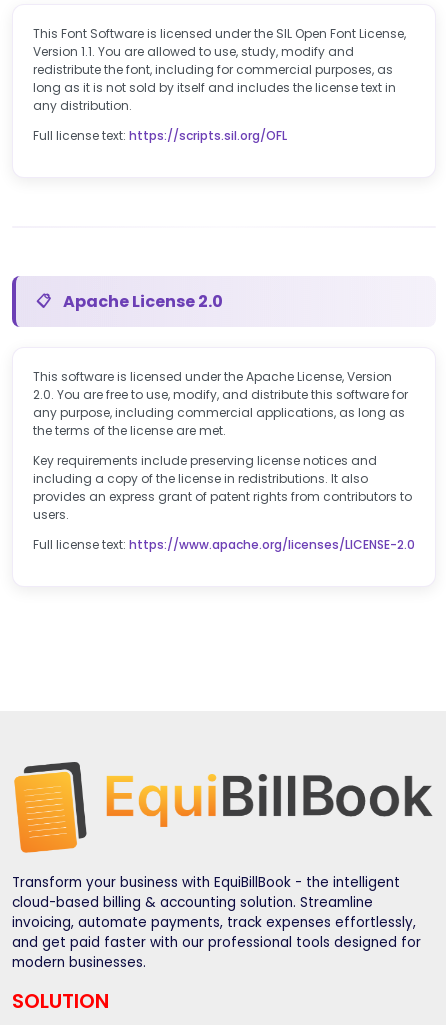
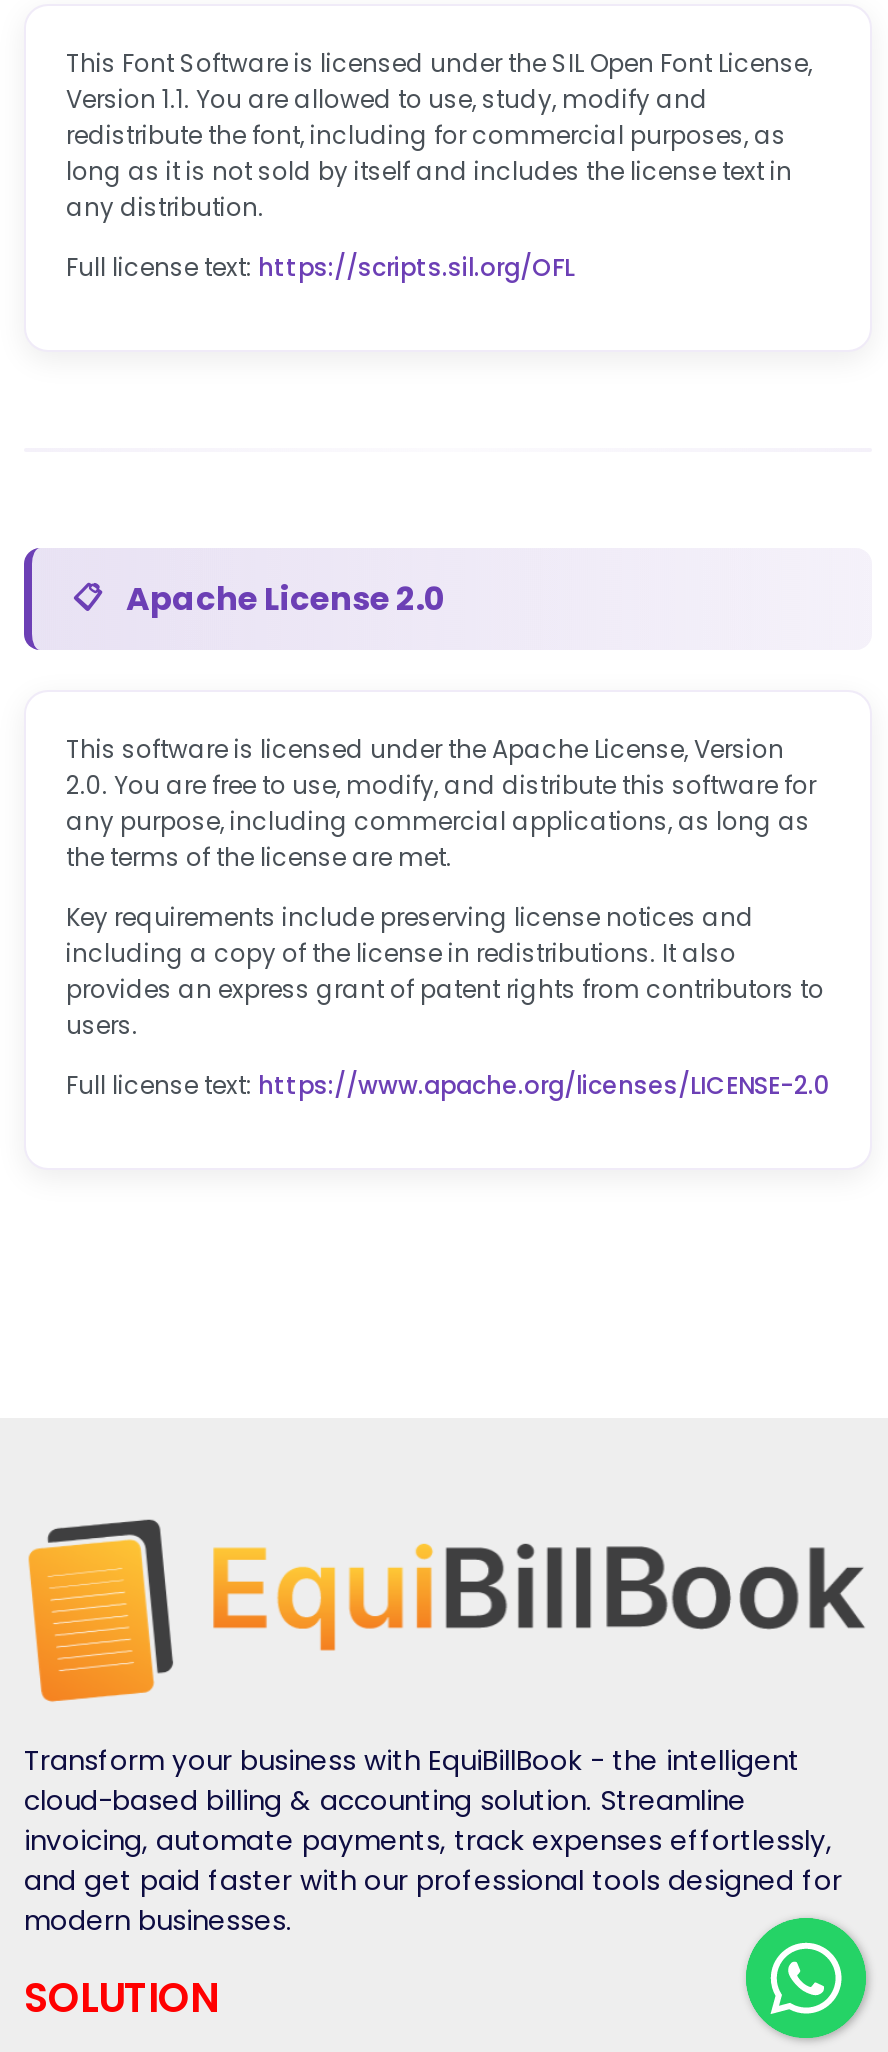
+ [image]
